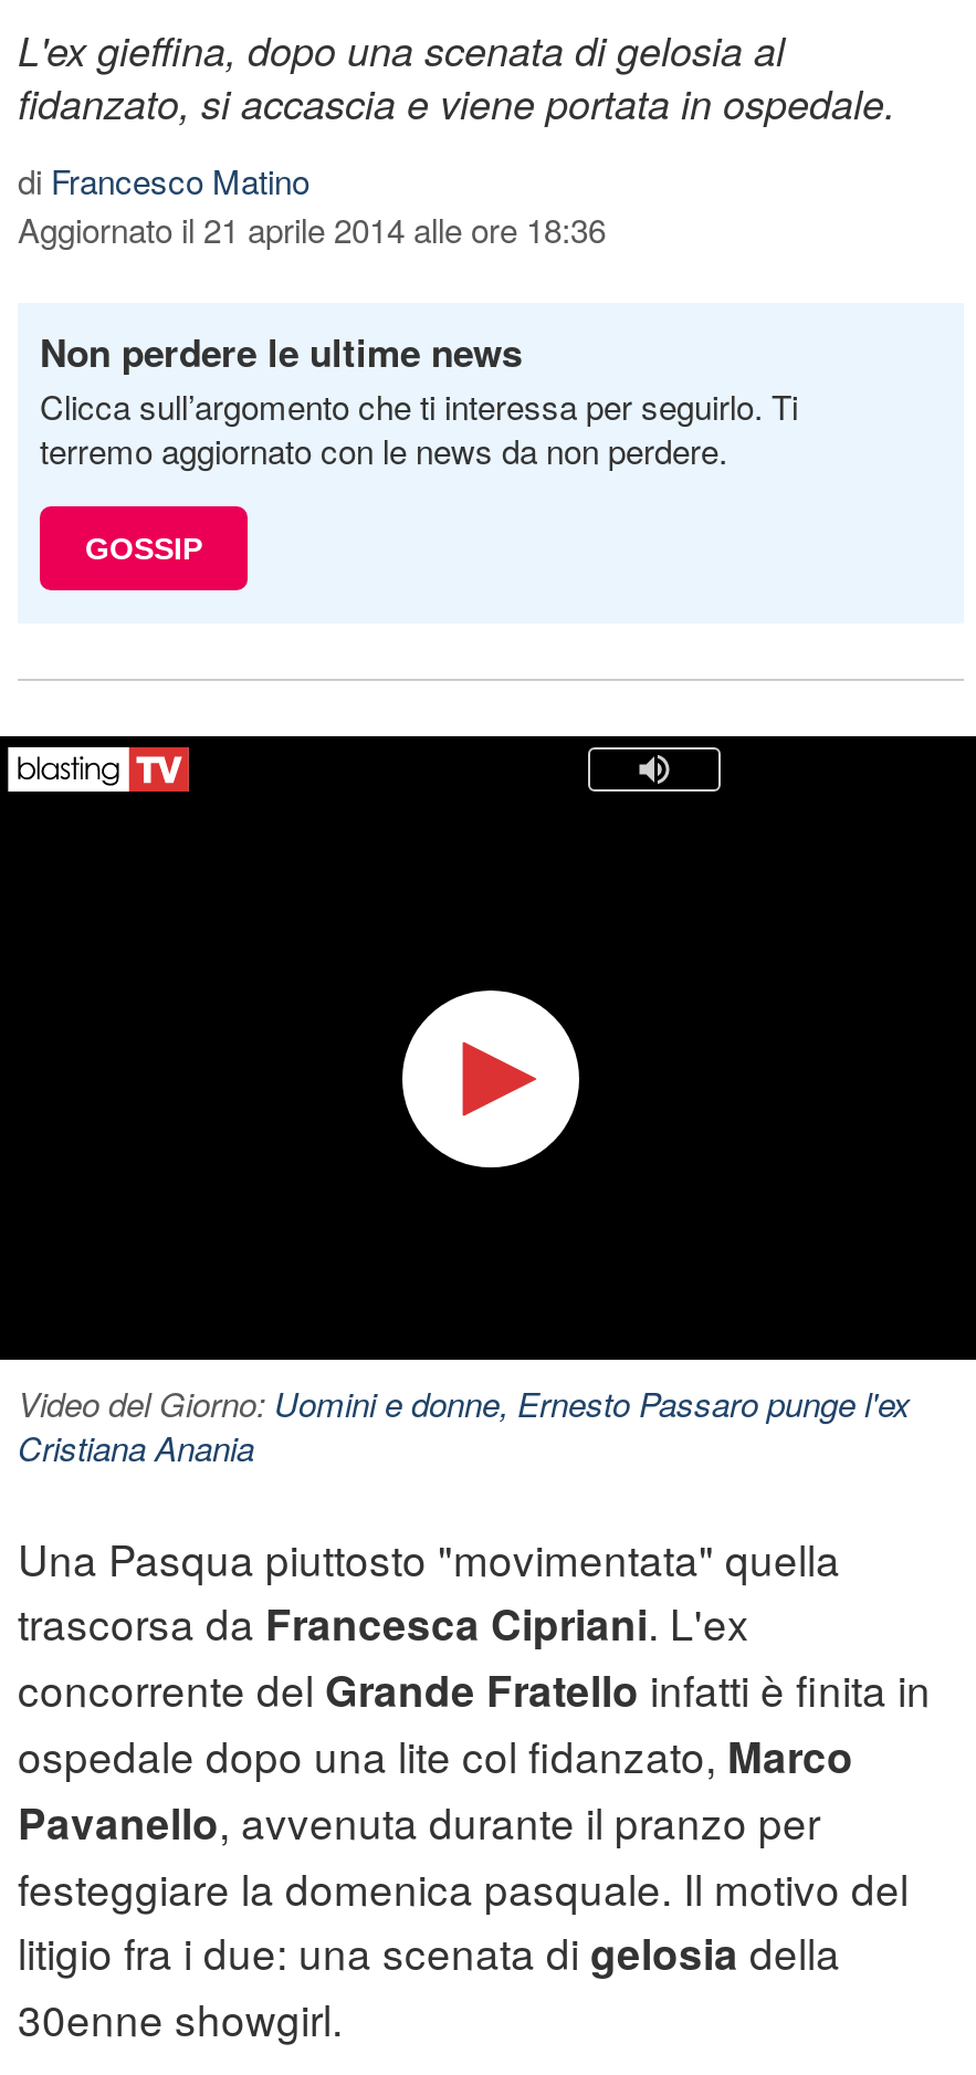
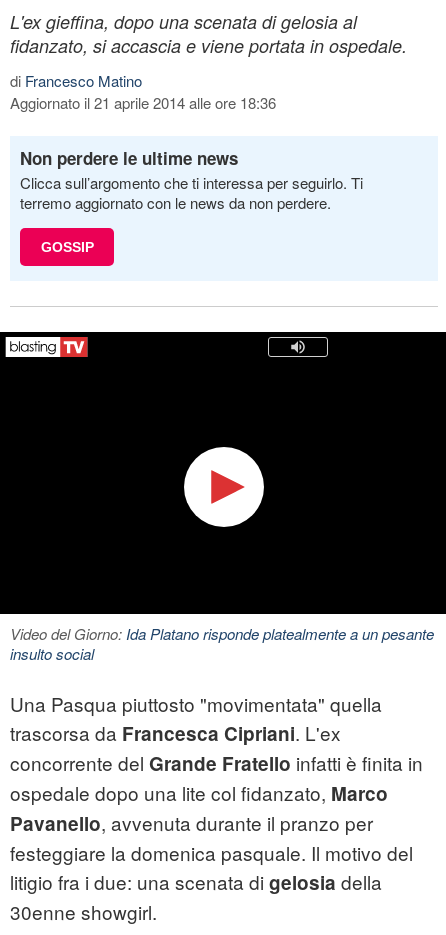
- Video del Giorno: Uomini e donne, Ernesto Passaro punge l'ex
- Cristiana Anania
+ Video del Giorno: Ida Platano risponde platealmente a un pesante
+ insulto social
